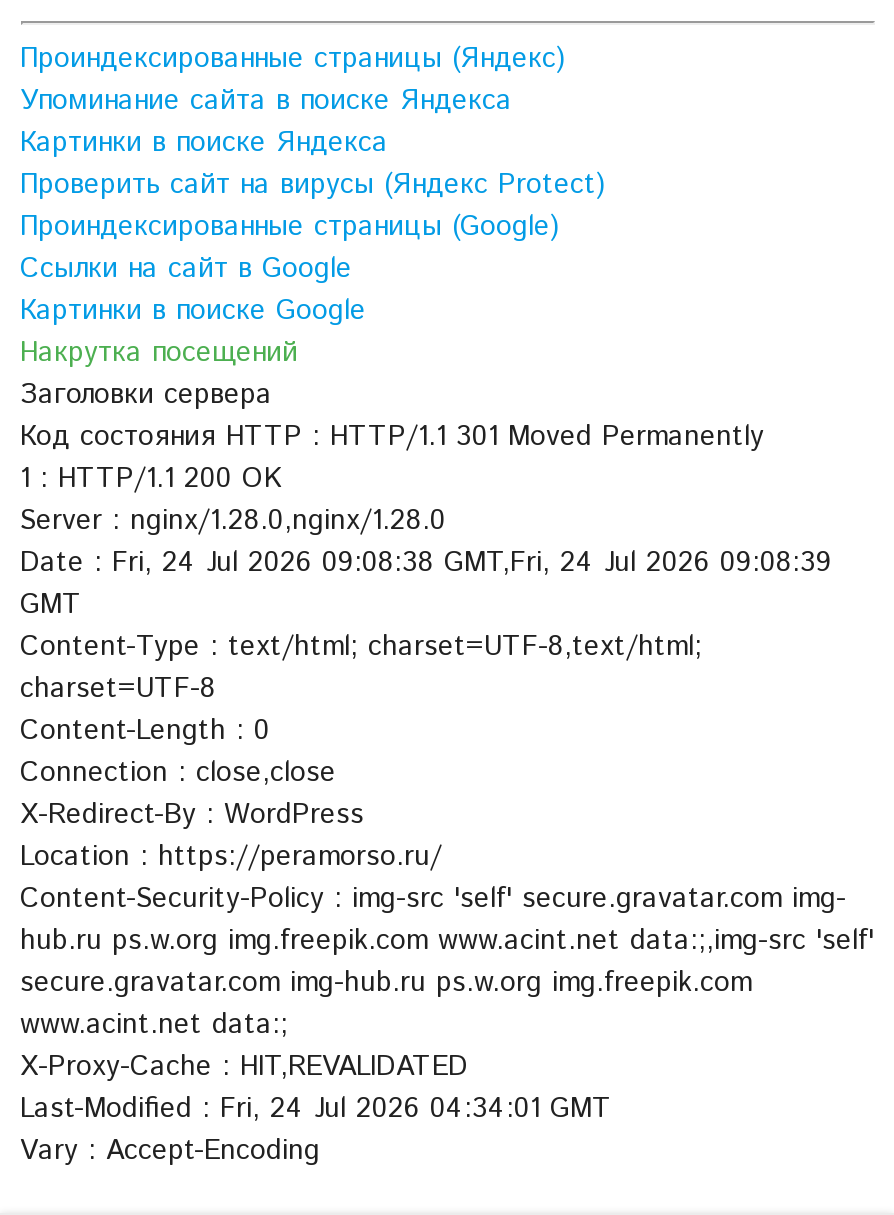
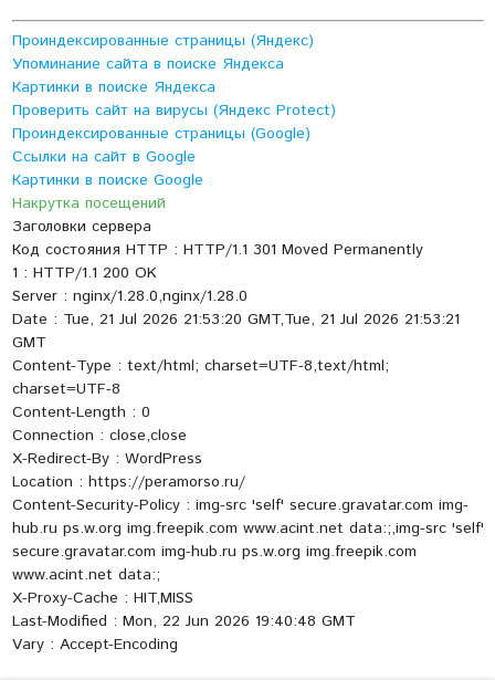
- Date : Fri, 24 Jul 2026 09:08:38 GMT,Fri, 24 Jul 2026 09:08:39
+ Date : Tue, 21 Jul 2026 21:53:20 GMT,Tue, 21 Jul 2026 21:53:21

- X-Proxy-Cache : HIT,REVALIDATED
+ X-Proxy-Cache : HIT,MISS

- Last-Modified : Fri, 24 Jul 2026 04:34:01 GMT
+ Last-Modified : Mon, 22 Jun 2026 19:40:48 GMT
